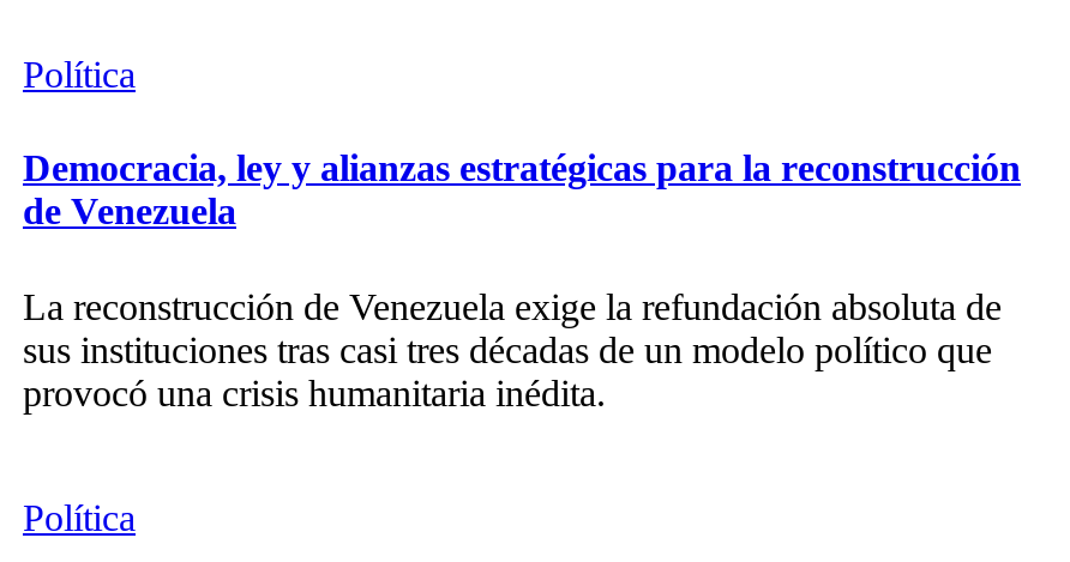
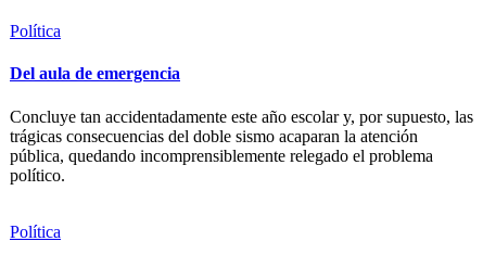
- Democracia, ley y alianzas estratégicas para la reconstrucción
- de Venezuela
+ Del aula de emergencia

- La reconstrucción de Venezuela exige la refundación absoluta de
- sus instituciones tras casi tres décadas de un modelo político que
- provocó una crisis humanitaria inédita.
+ Concluye tan accidentadamente este año escolar y, por supuesto, las
+ trágicas consecuencias del doble sismo acaparan la atención
+ pública, quedando incomprensiblemente relegado el problema
+ político.
